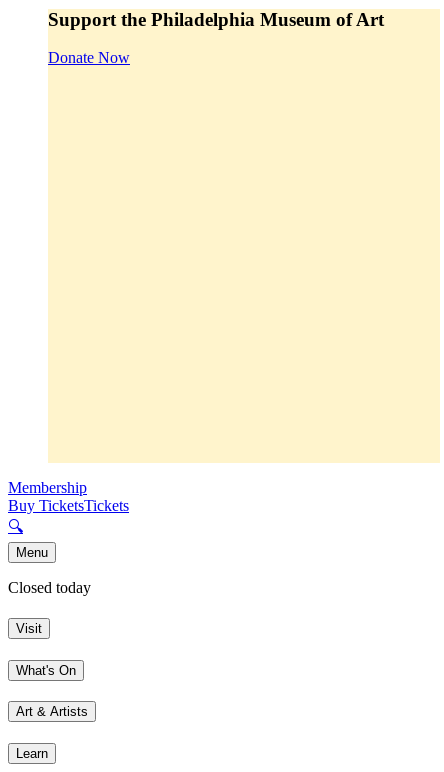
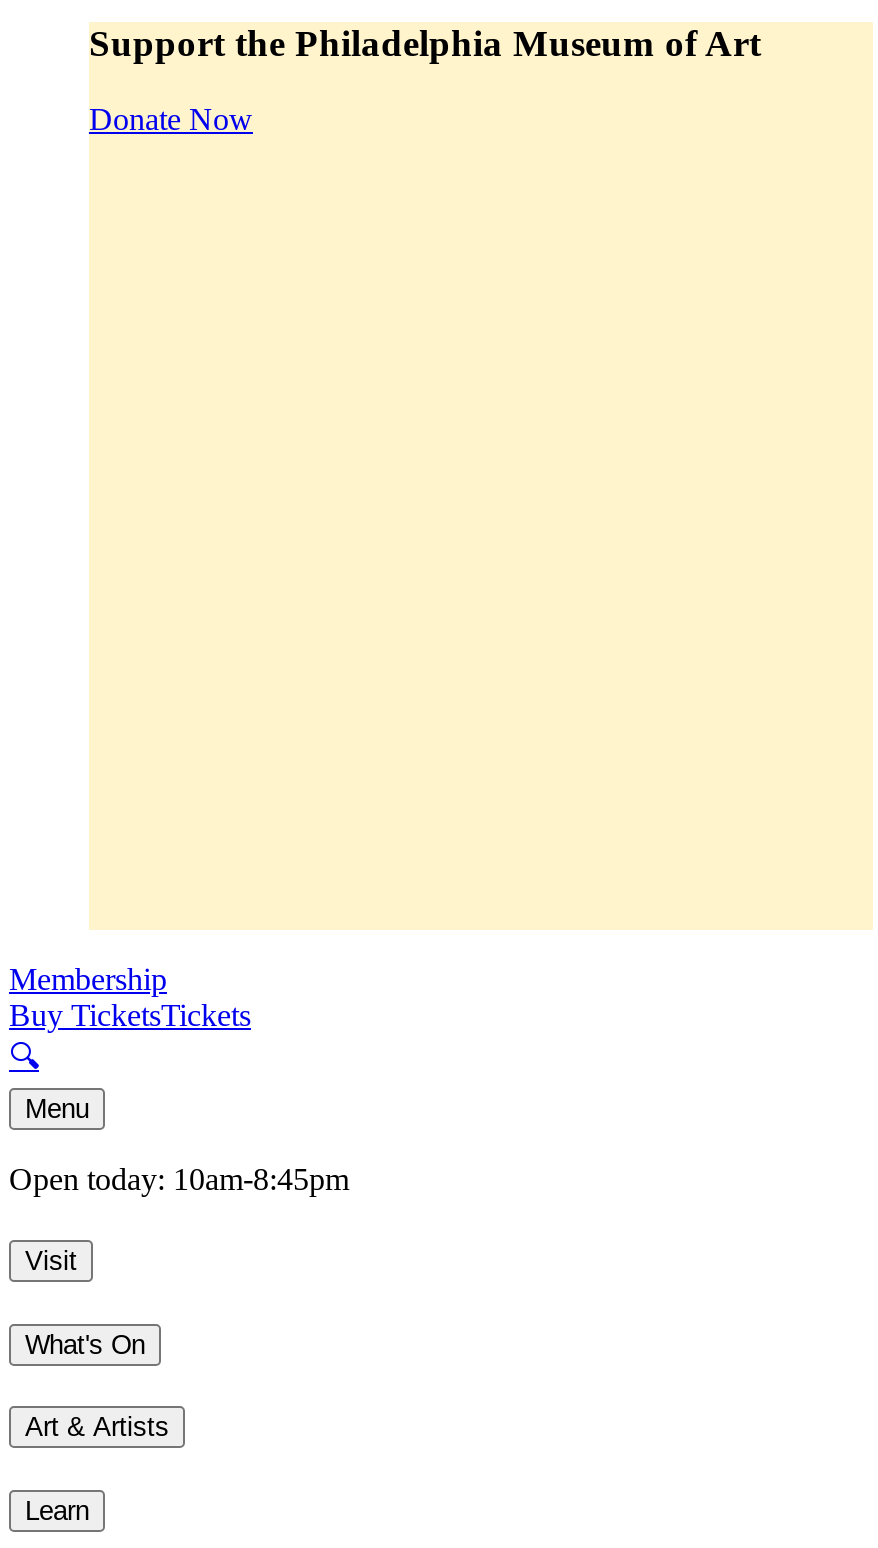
- Closed today
+ Open today: 10am-8:45pm
